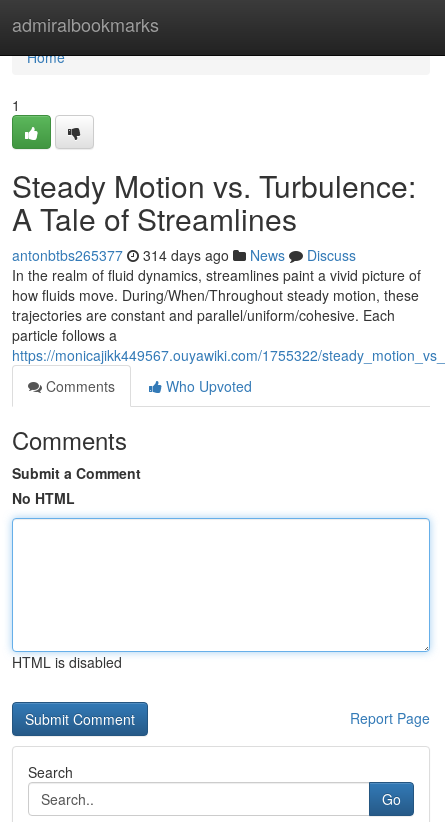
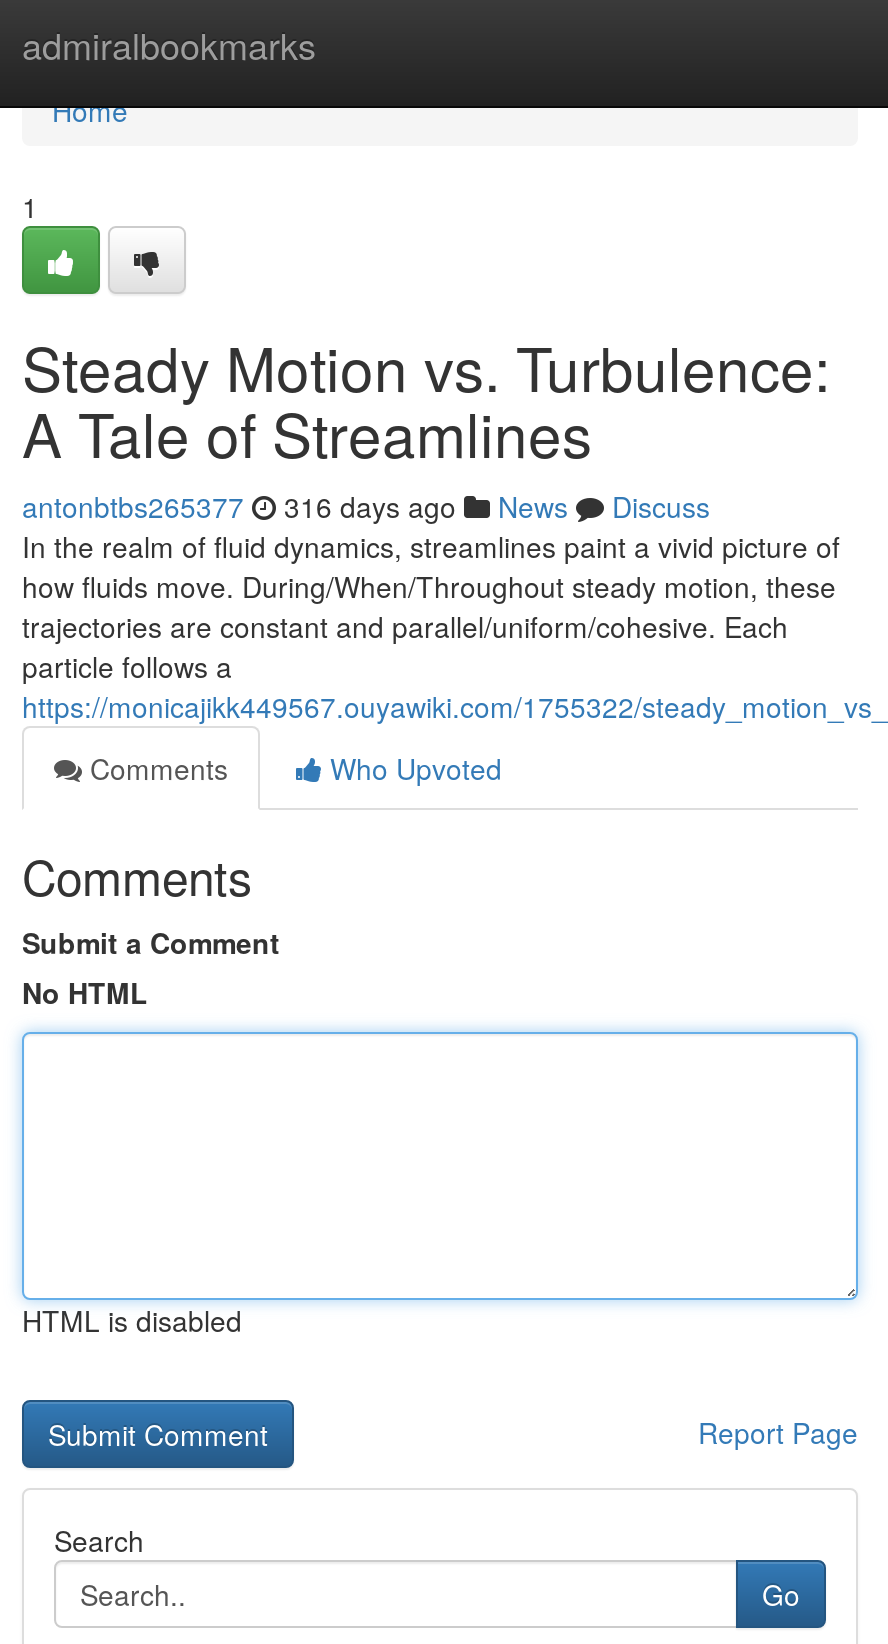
- antonbtbs265377 314 days ago News Discuss
+ antonbtbs265377 316 days ago News Discuss
